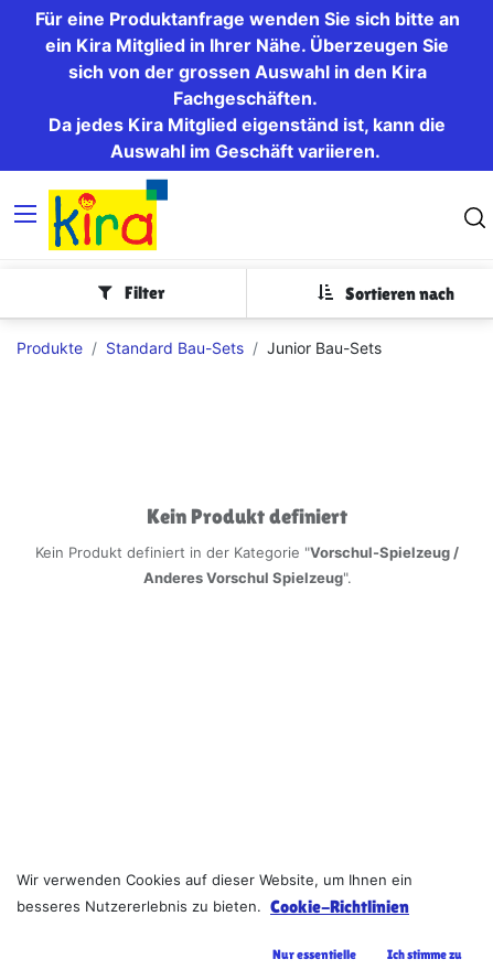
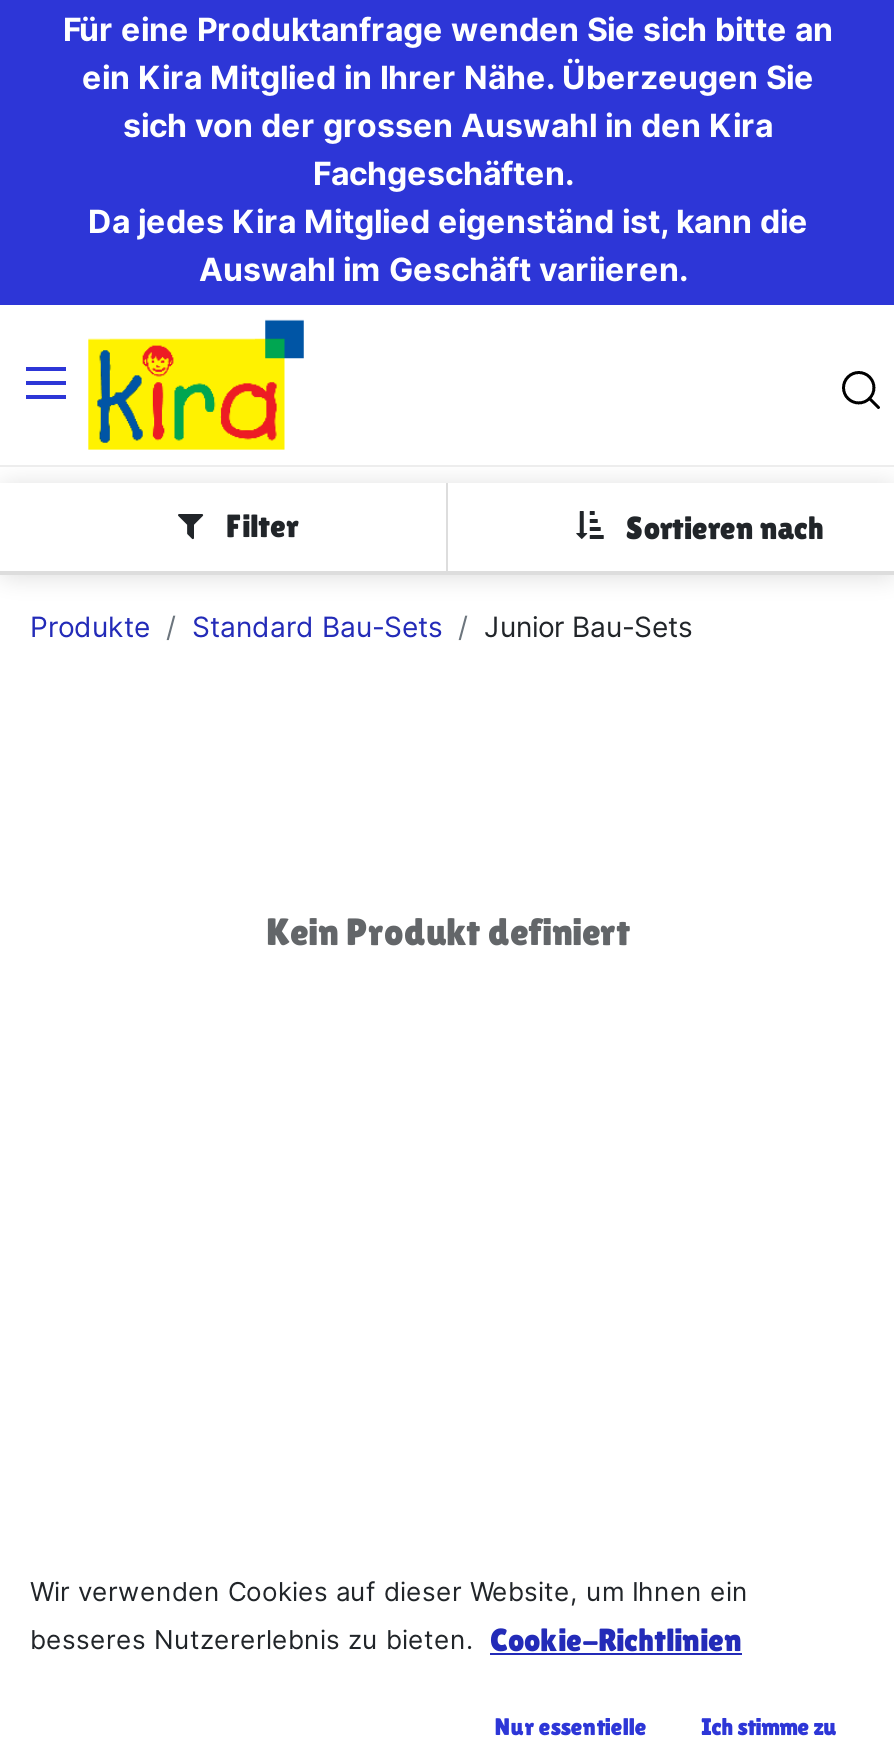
- Kein Produkt definiert in der Kategorie "Vorschul-Spielzeug /
- Anderes Vorschul Spielzeug".
